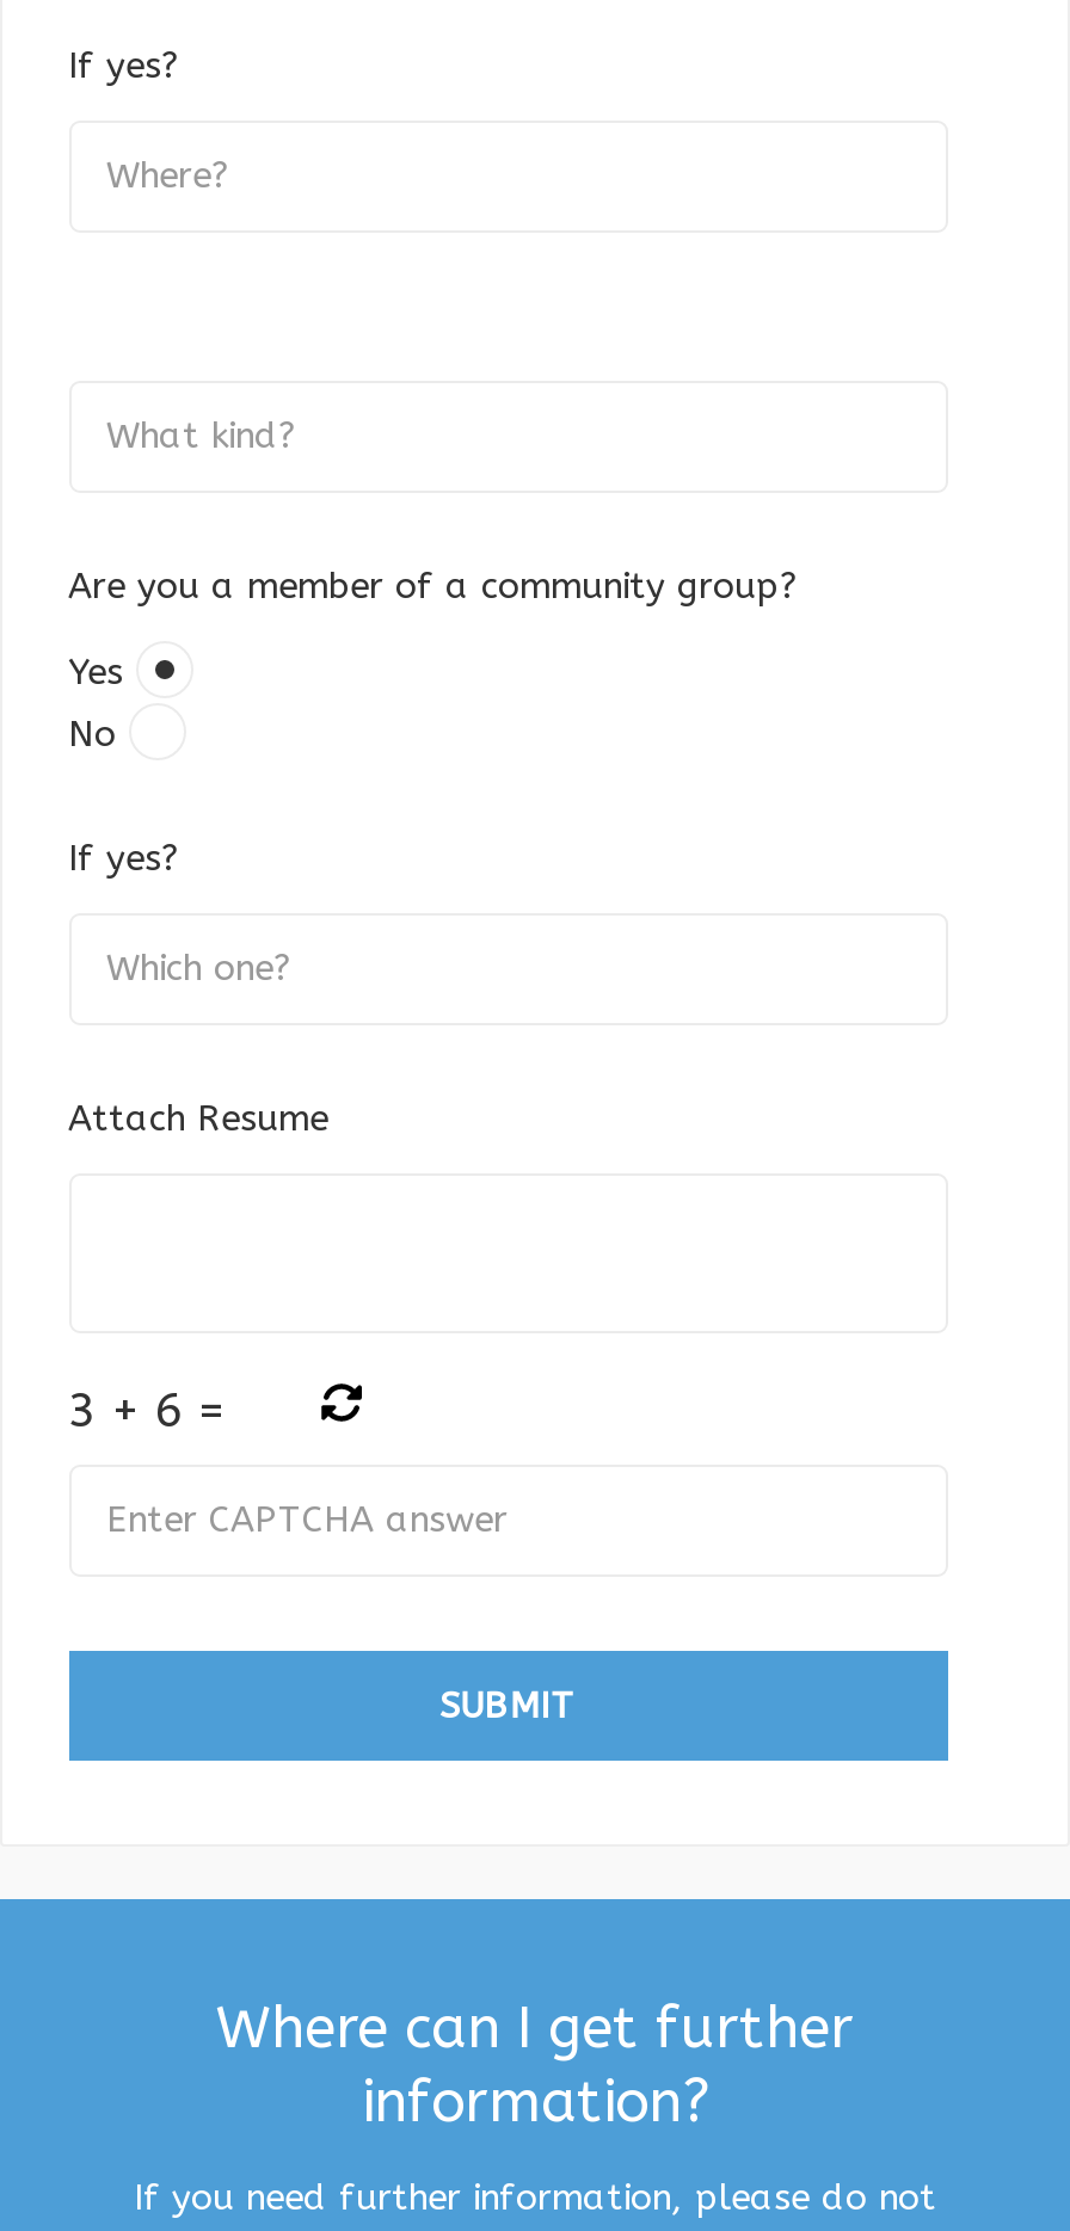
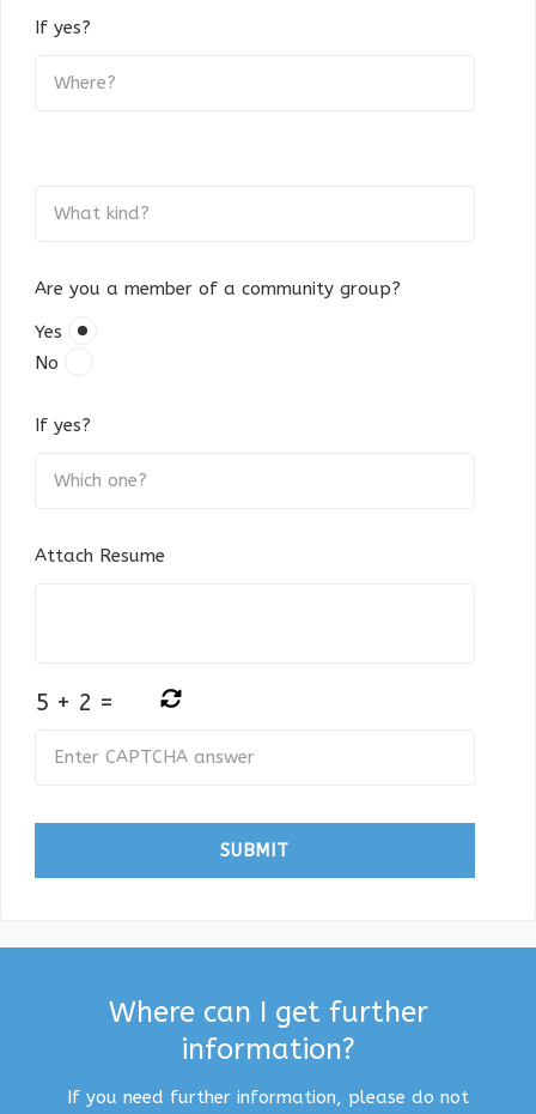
- 3 + 6 =
+ 5 + 2 =
